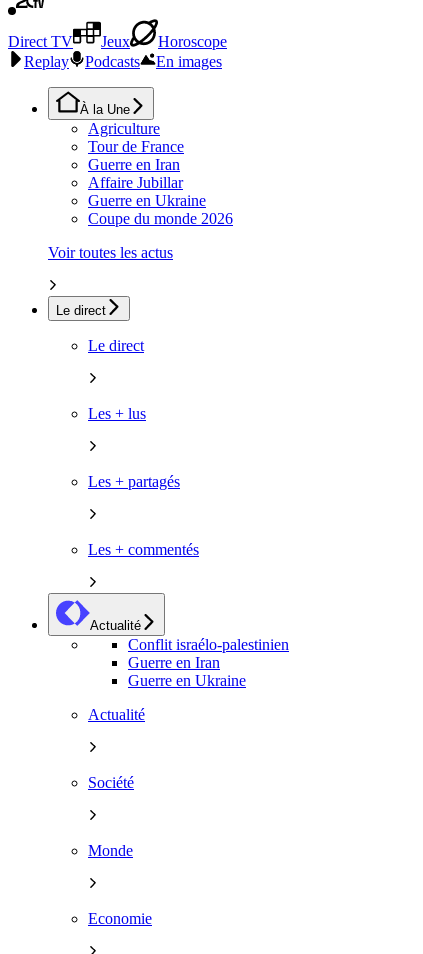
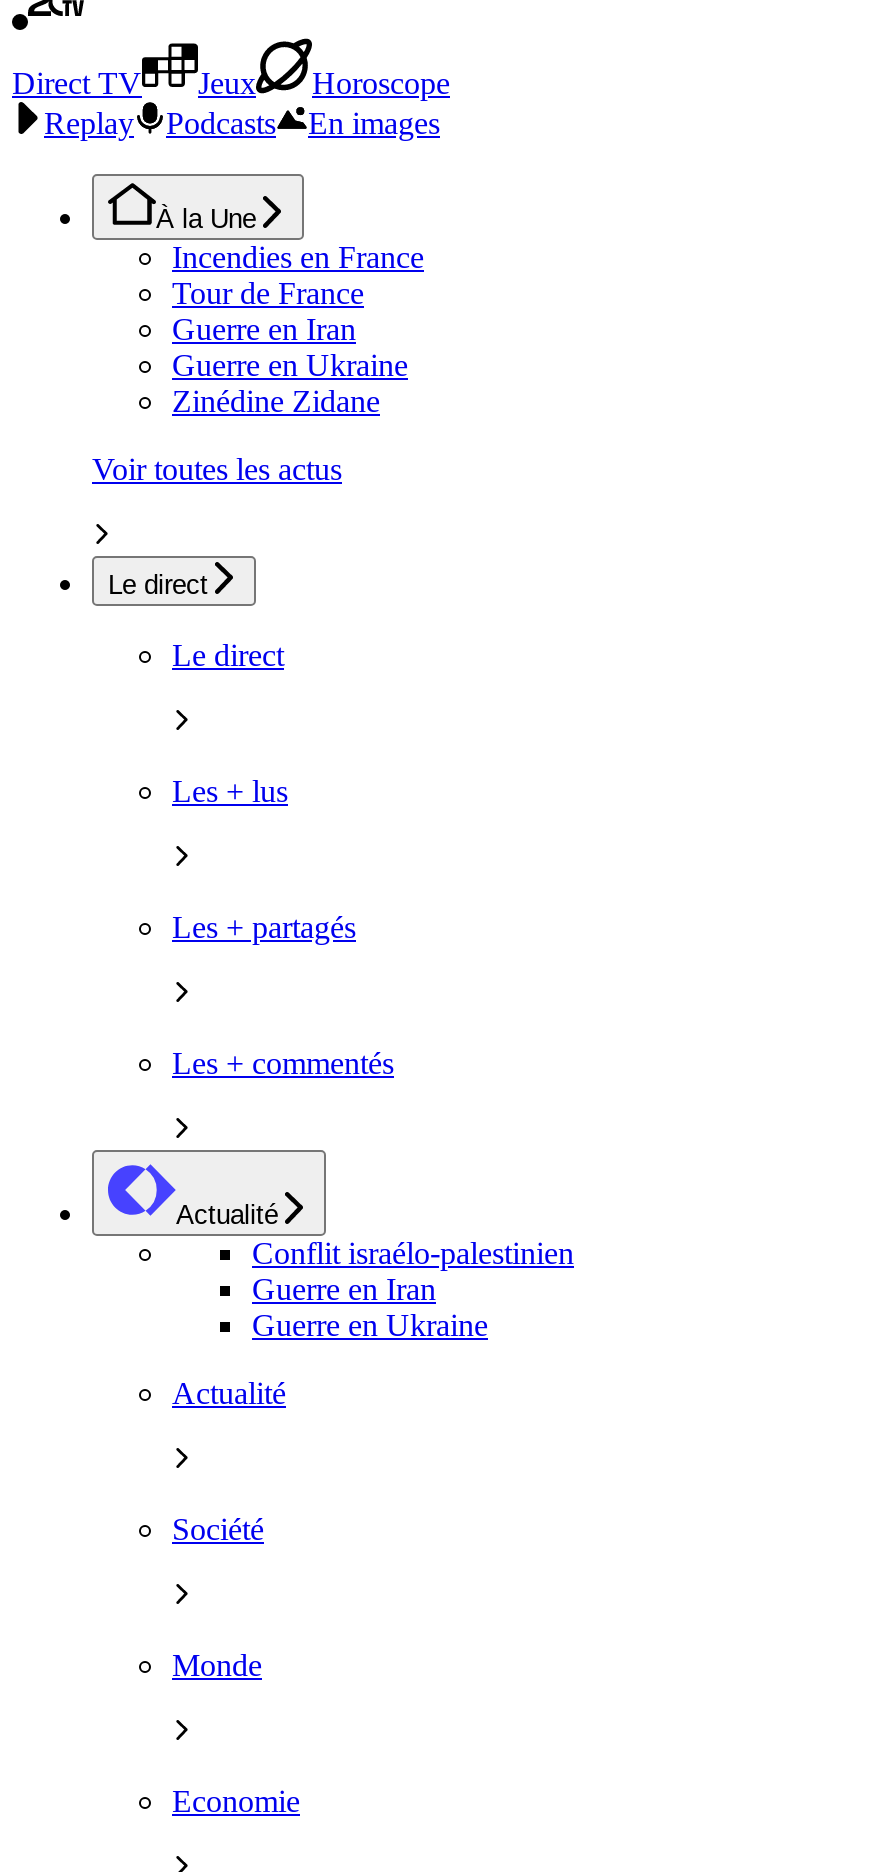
- Agriculture
+ Incendies en France

- Affaire Jubillar

- Coupe du monde 2026
+ Zinédine Zidane
